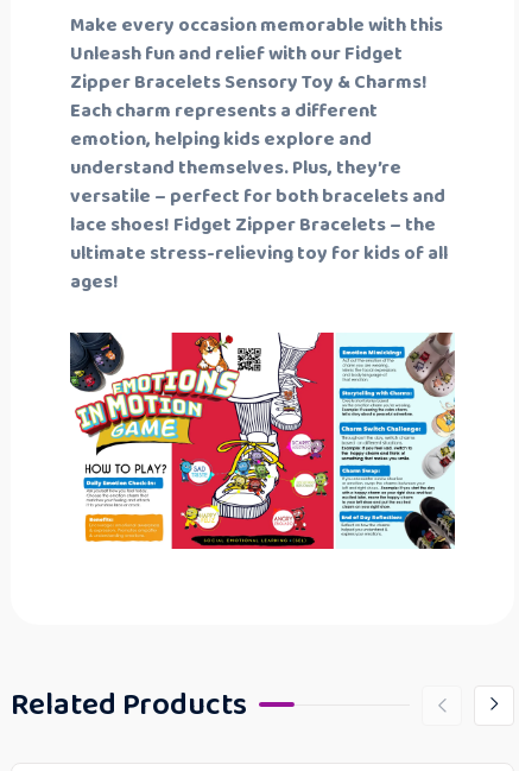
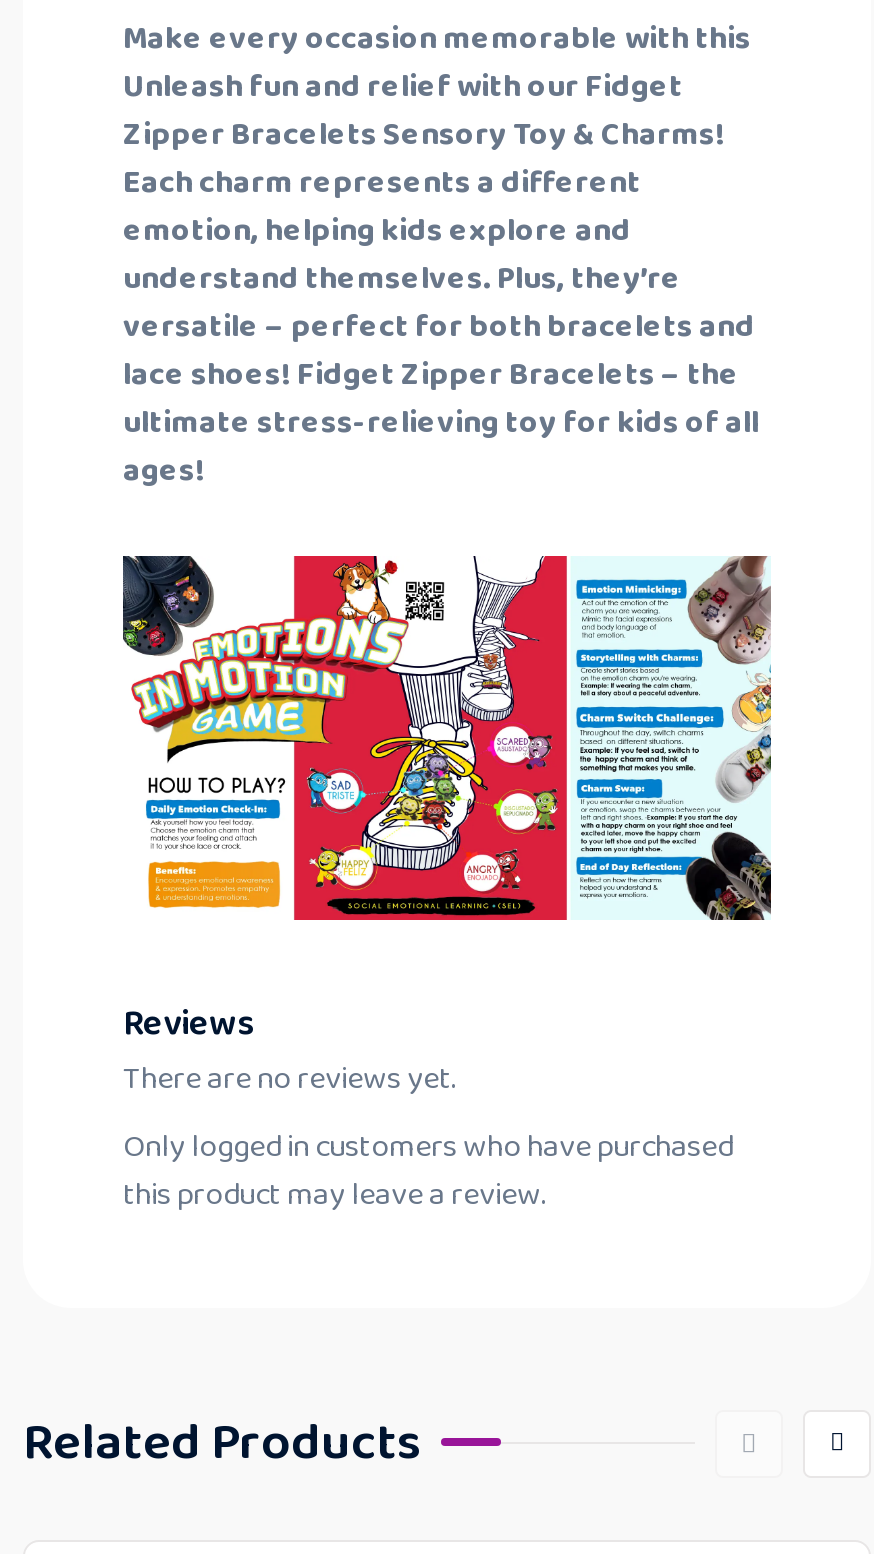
+ Reviews
+ There are no reviews yet.
+ Only logged in customers who have purchased
+ this product may leave a review.
